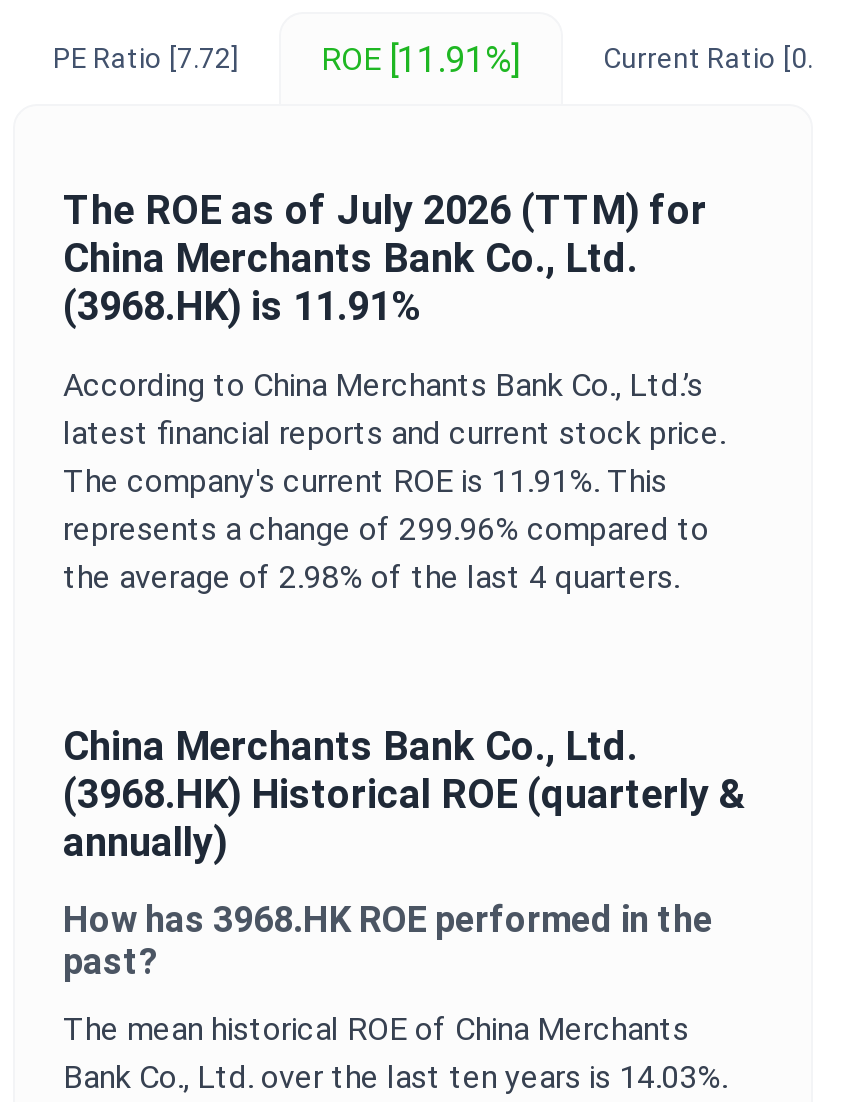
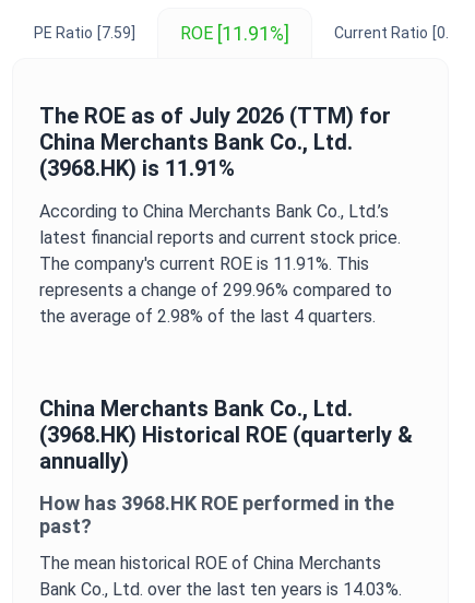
- PE Ratio [7.72]
+ PE Ratio [7.59]
